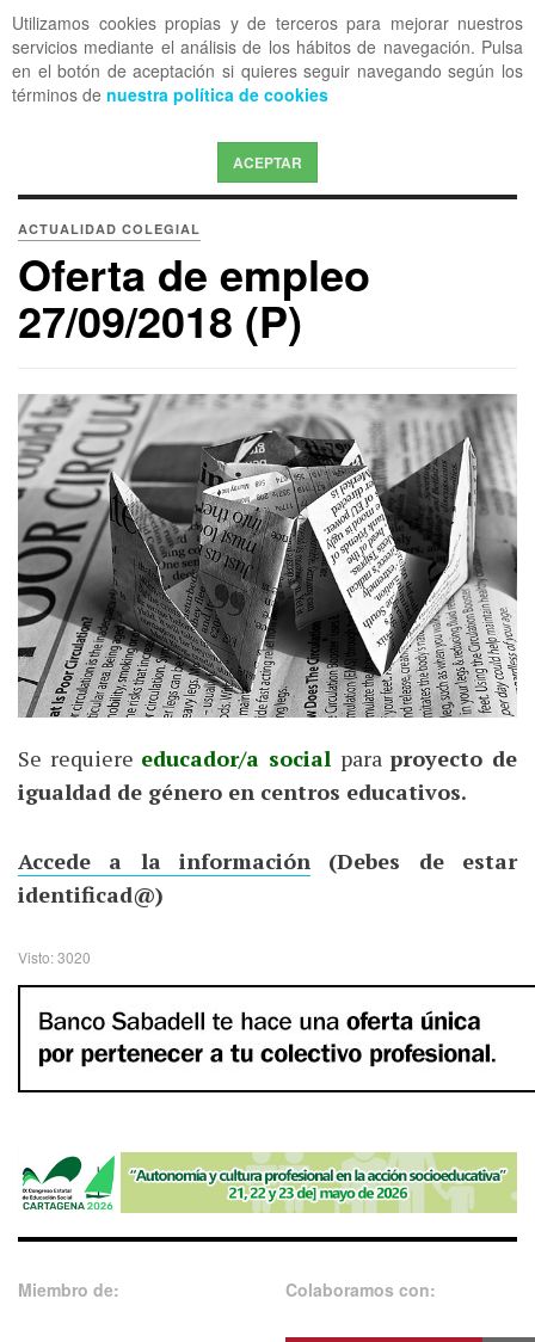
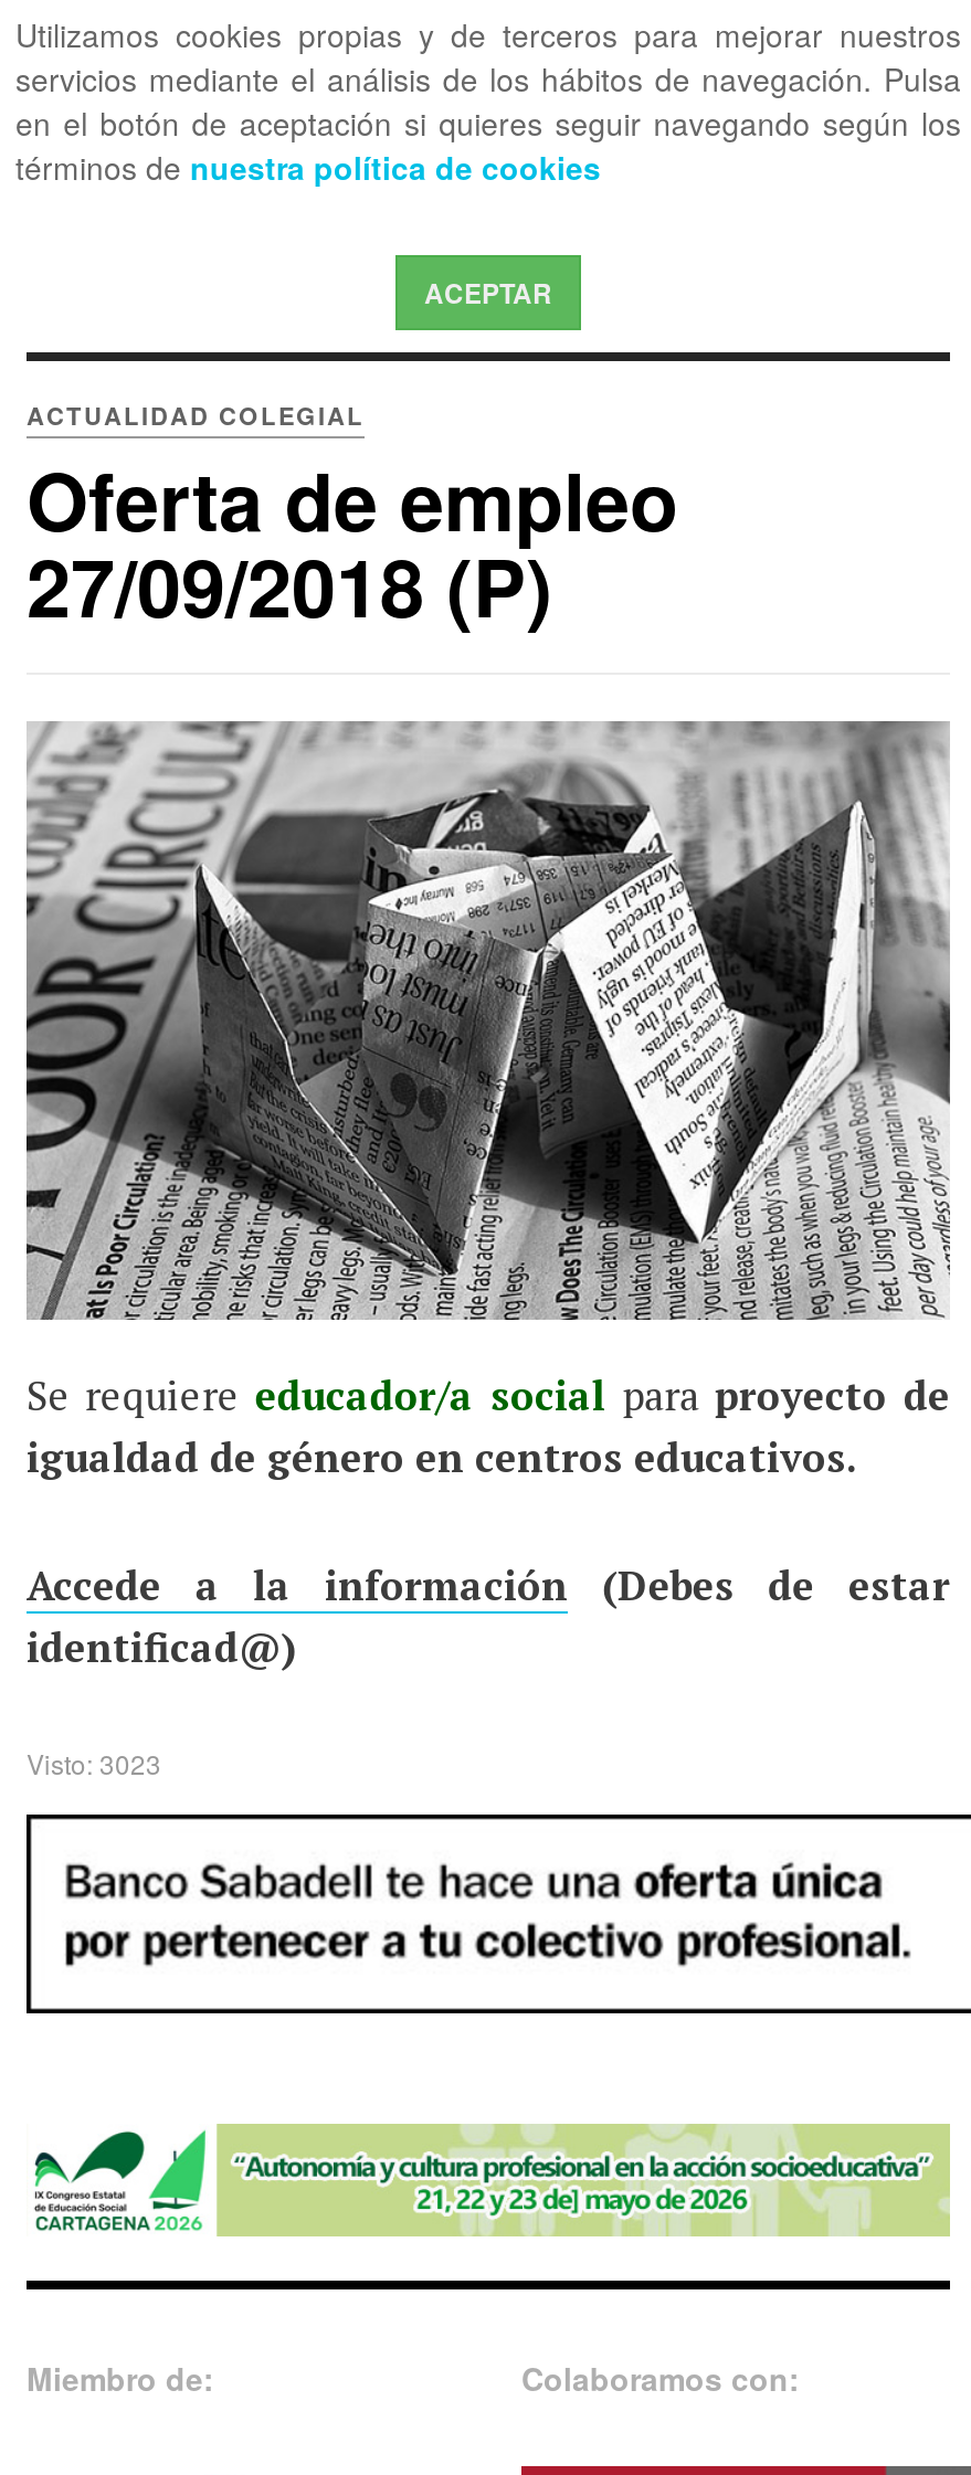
- Visto: 3020
+ Visto: 3023
